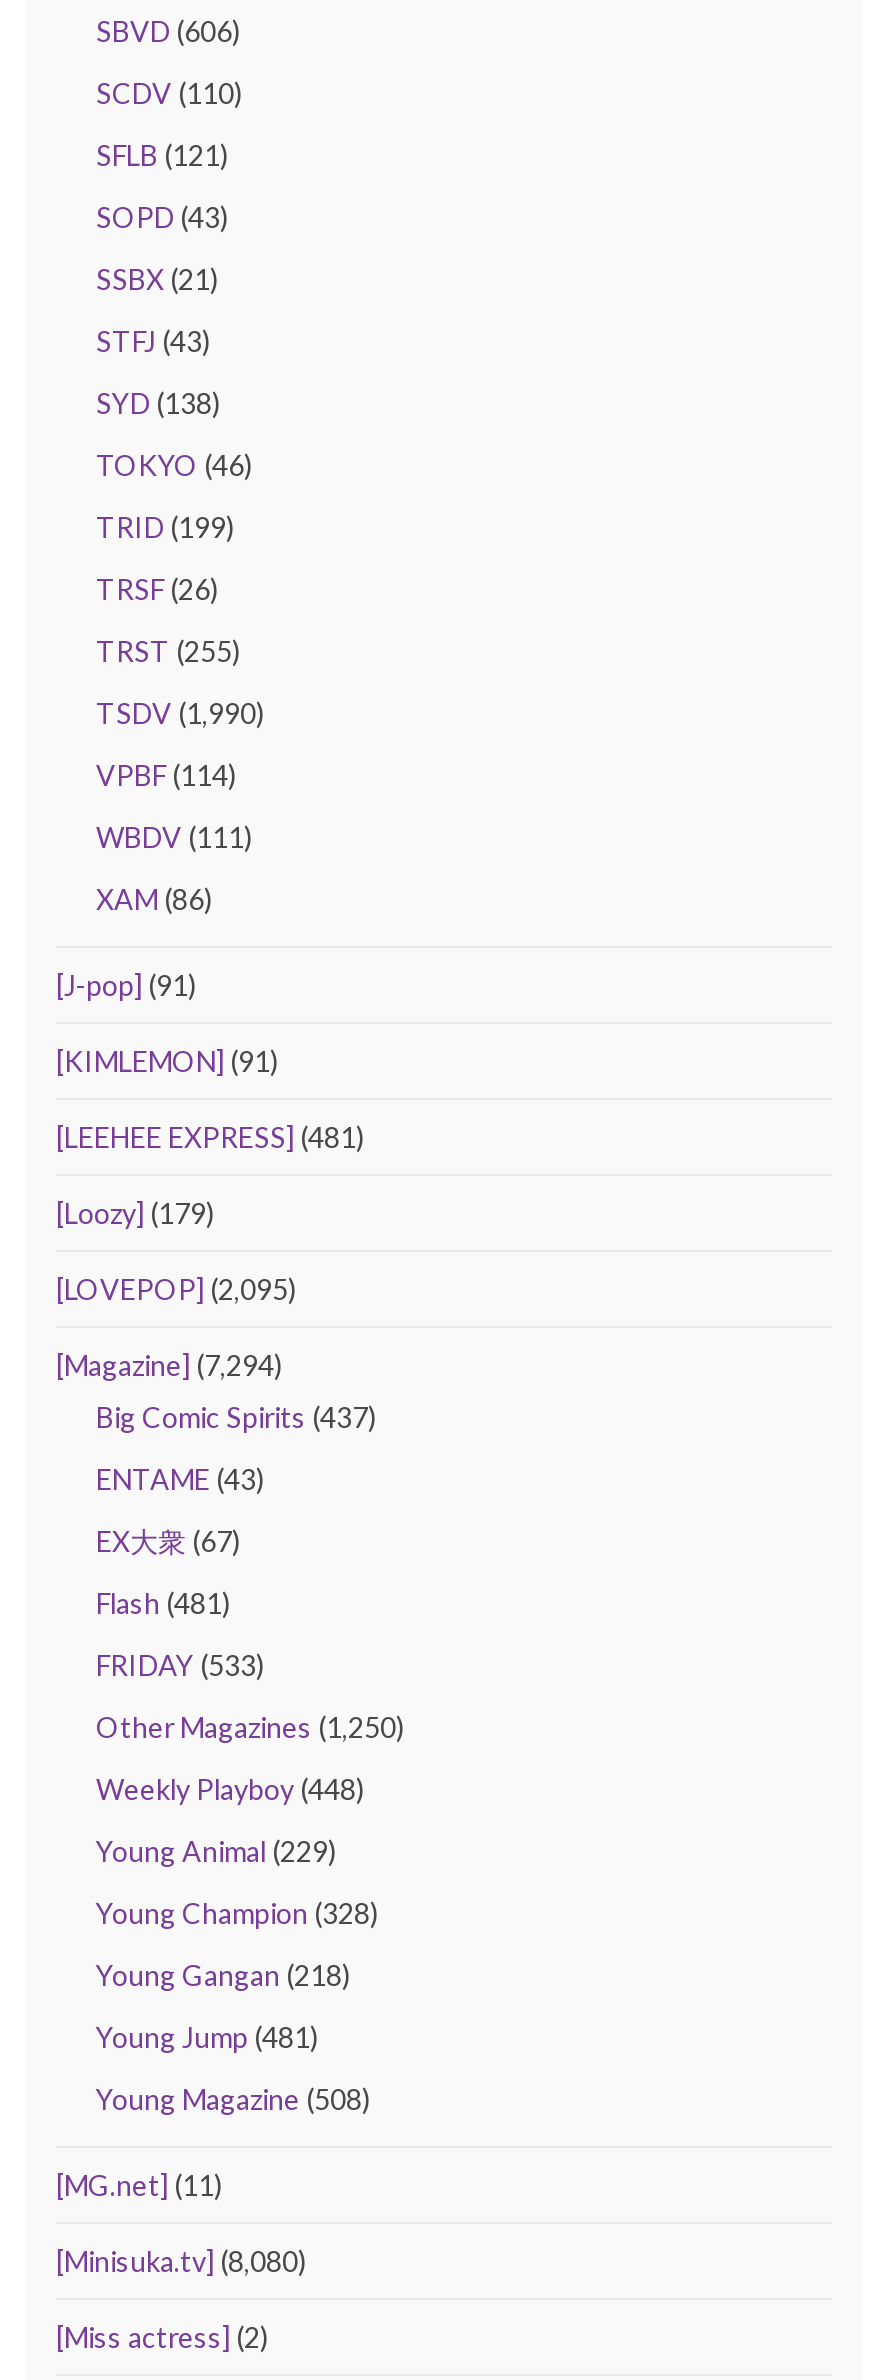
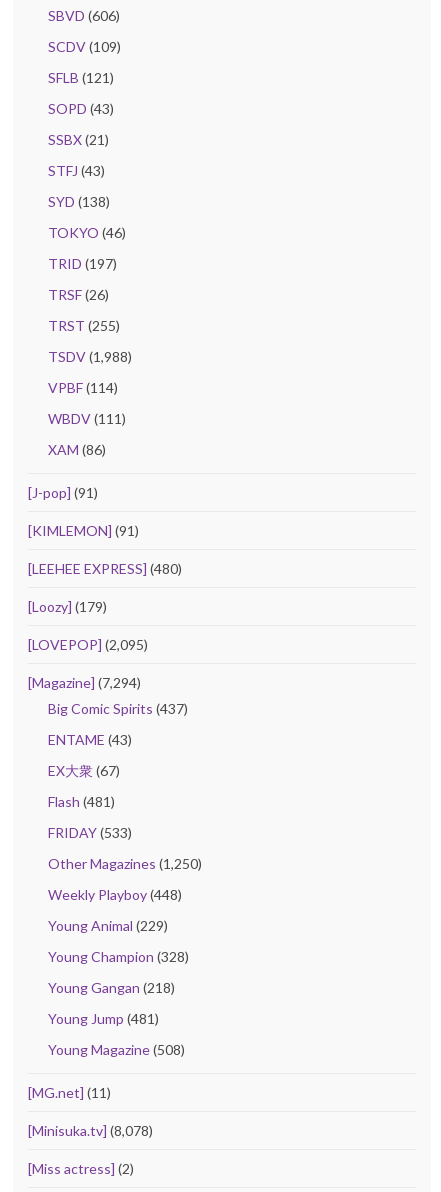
- SCDV (110)
+ SCDV (109)

- TRID (199)
+ TRID (197)

- TSDV (1,990)
+ TSDV (1,988)

- [LEEHEE EXPRESS] (481)
+ [LEEHEE EXPRESS] (480)

- [Minisuka.tv] (8,080)
+ [Minisuka.tv] (8,078)
